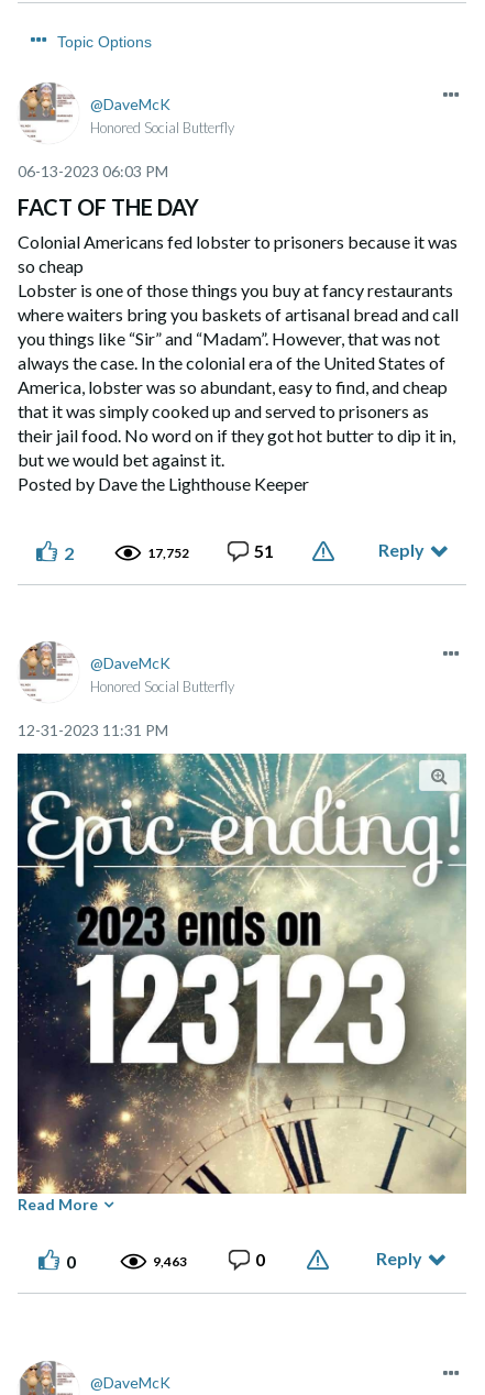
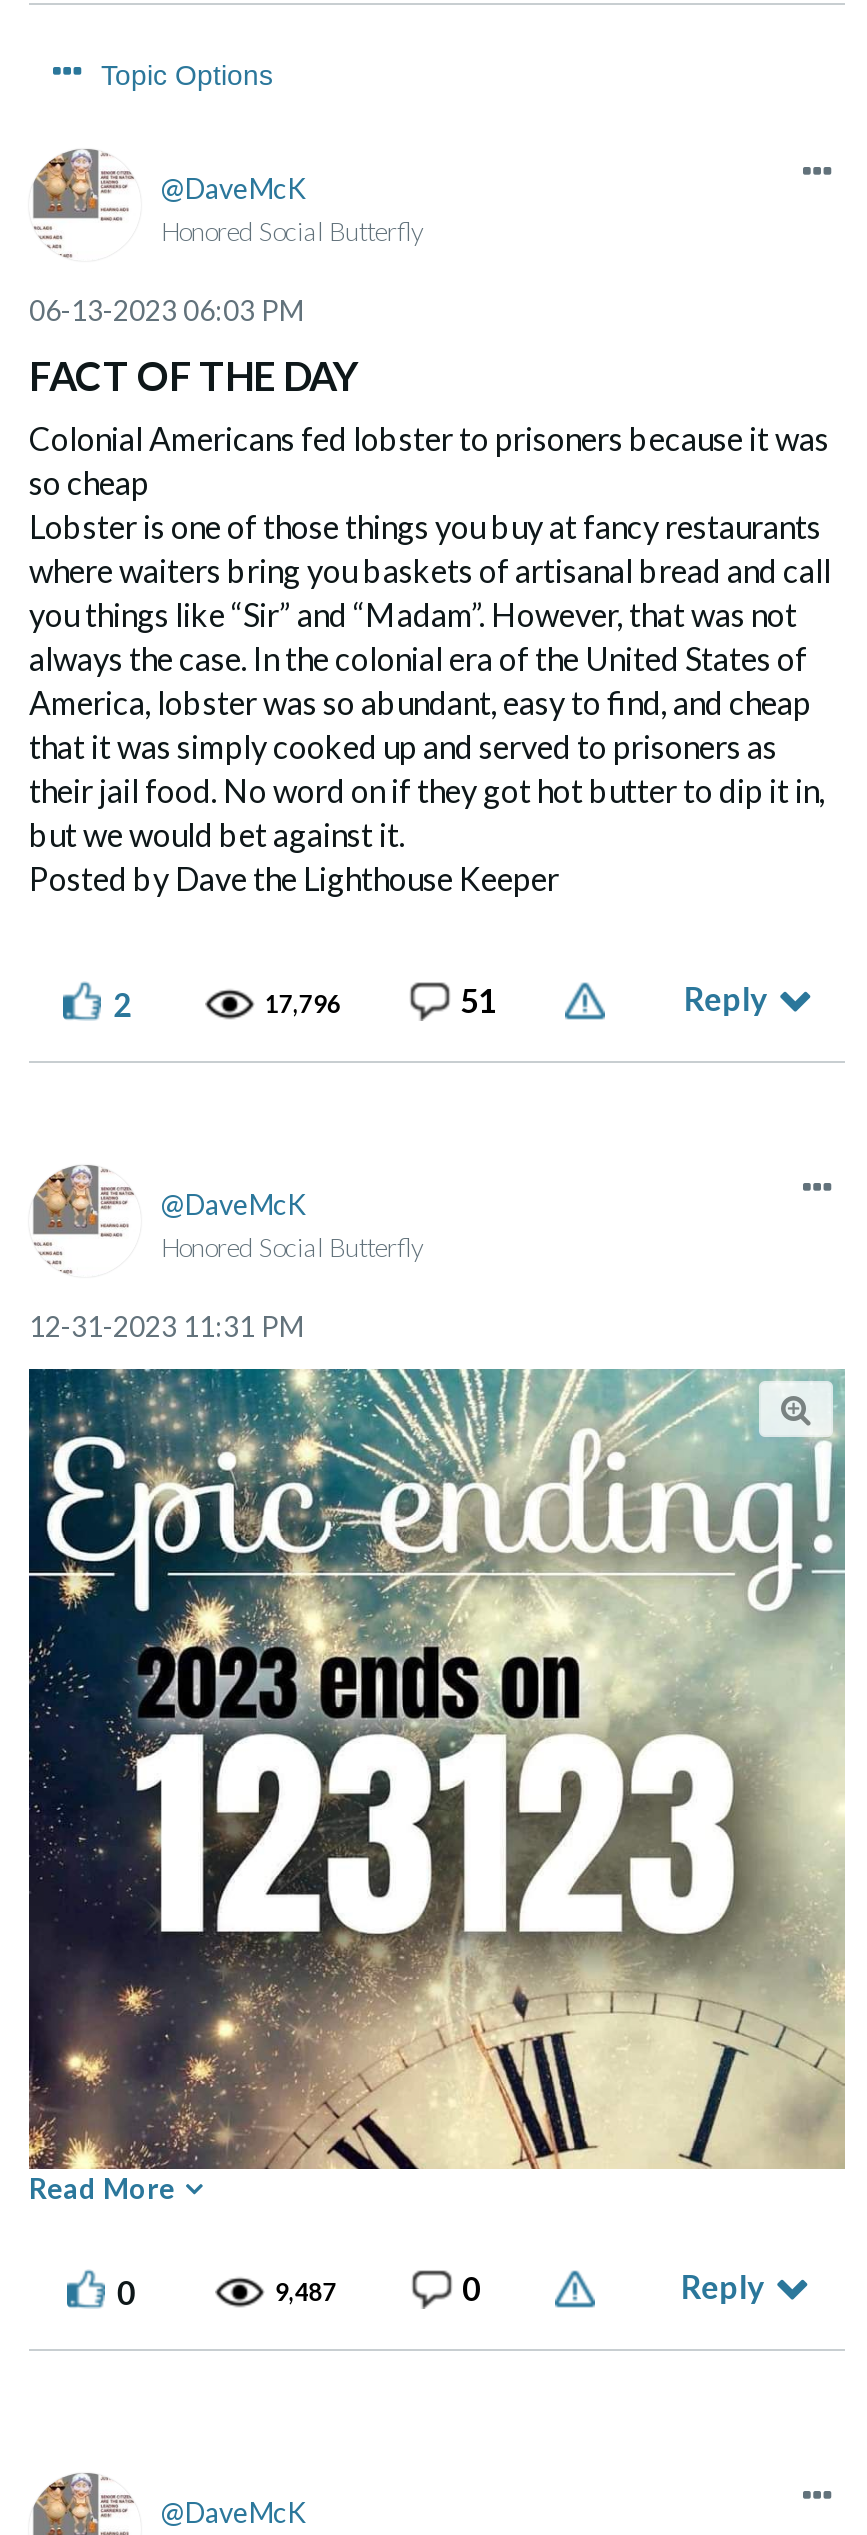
- 17,752
+ 17,796

- 9,463
+ 9,487
